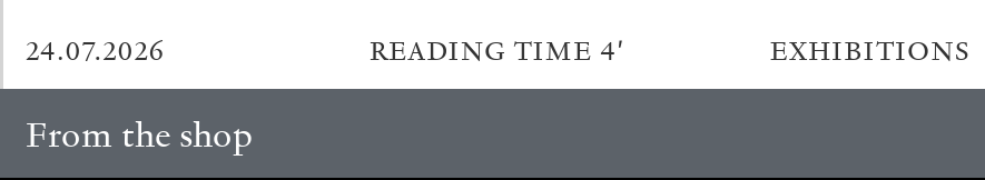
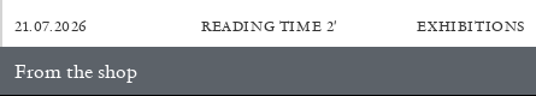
- 24.07.2026
- READING TIME 4′
+ 21.07.2026
+ READING TIME 2′
